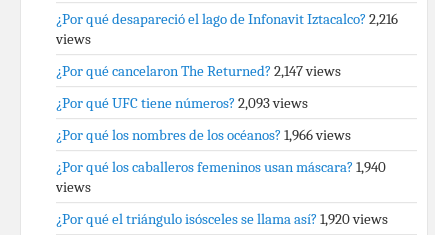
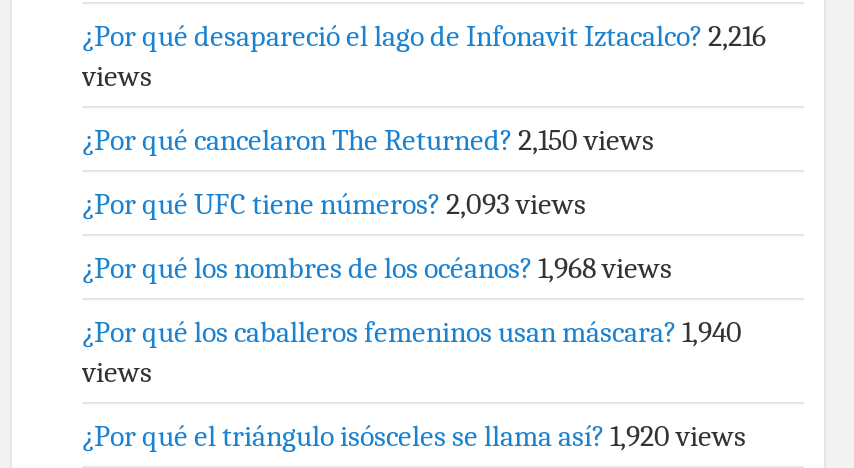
- ¿Por qué cancelaron The Returned? 2,147 views
+ ¿Por qué cancelaron The Returned? 2,150 views

- ¿Por qué los nombres de los océanos? 1,966 views
+ ¿Por qué los nombres de los océanos? 1,968 views
